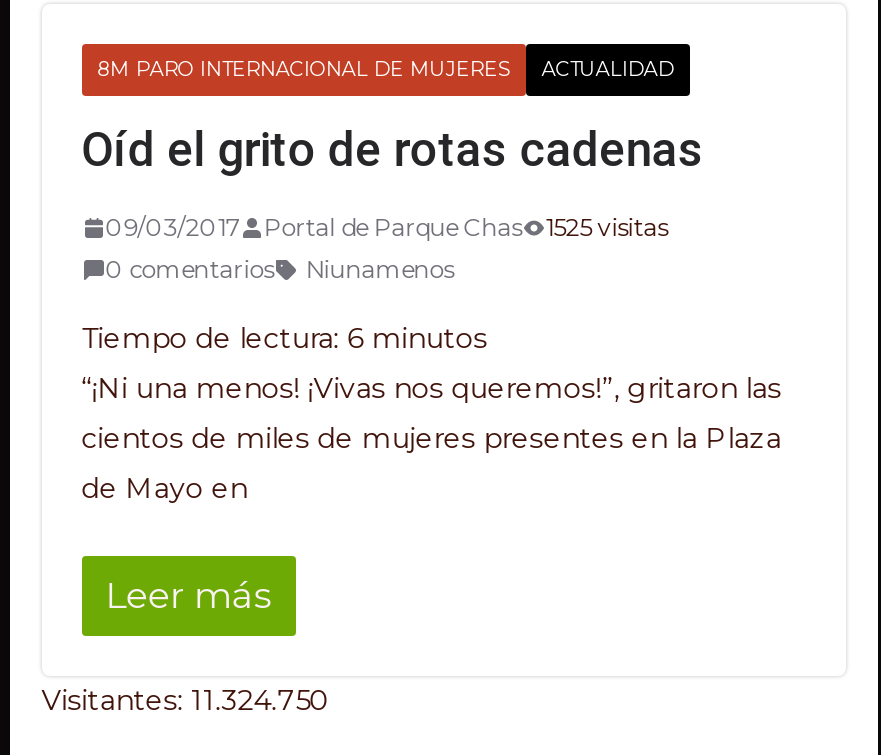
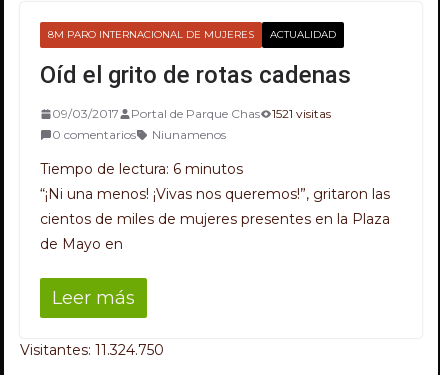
- 09/03/2017 Portal de Parque Chas 1525 visitas
+ 09/03/2017 Portal de Parque Chas 1521 visitas
